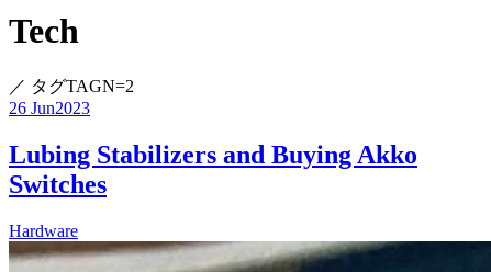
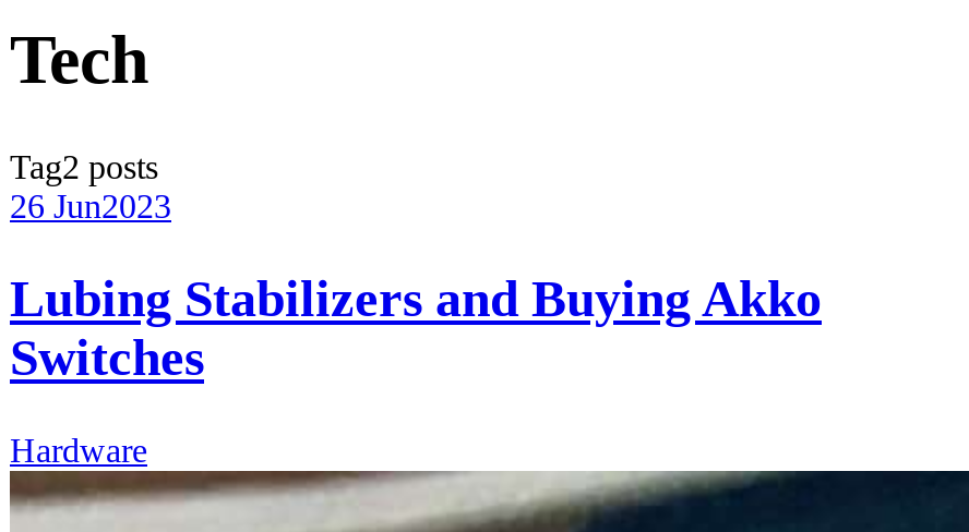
- ／ タグTAGN= 2
+ Tag2 posts
